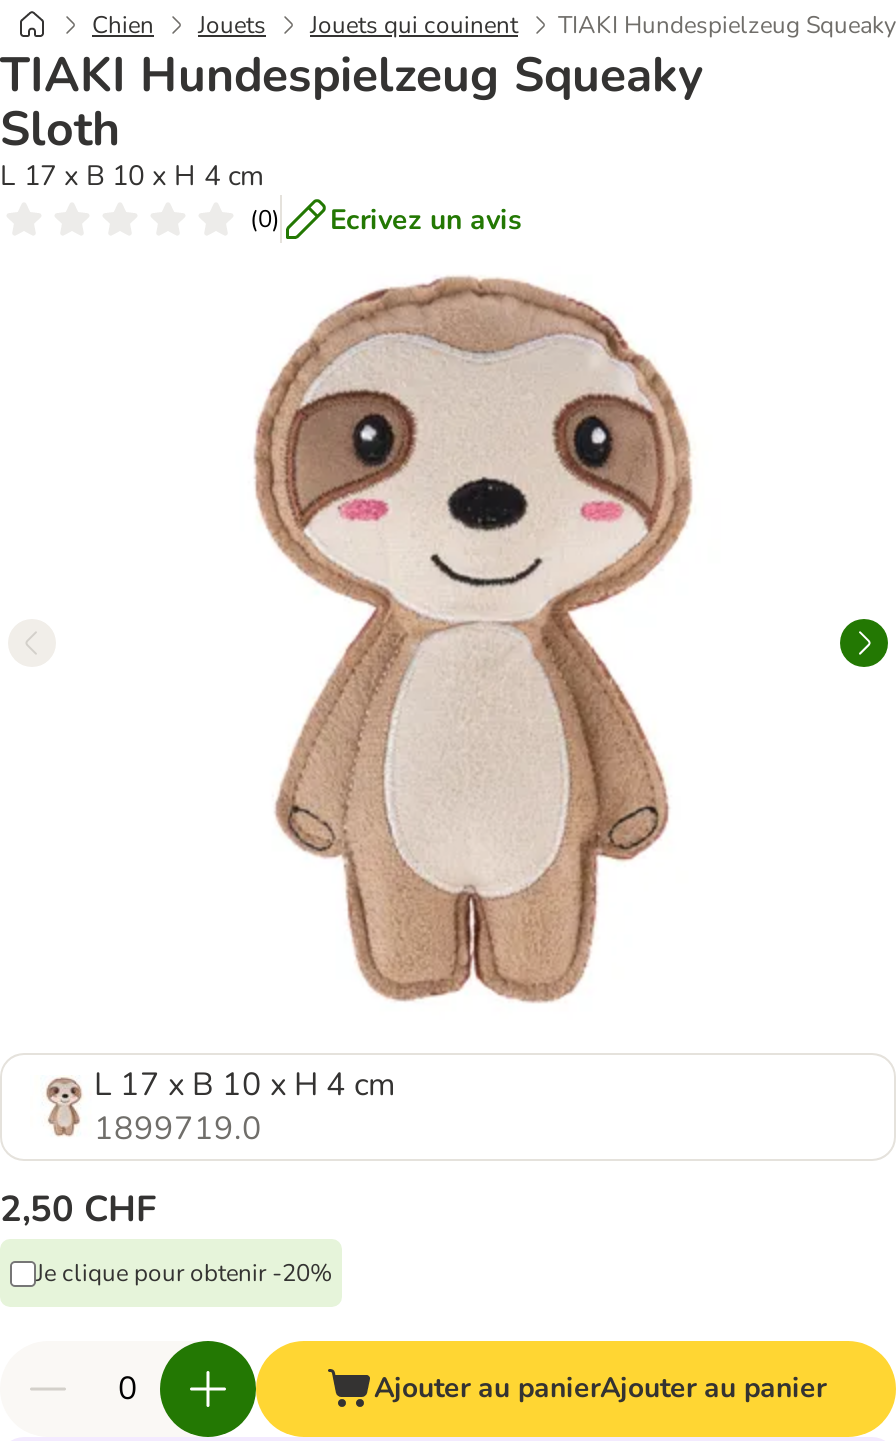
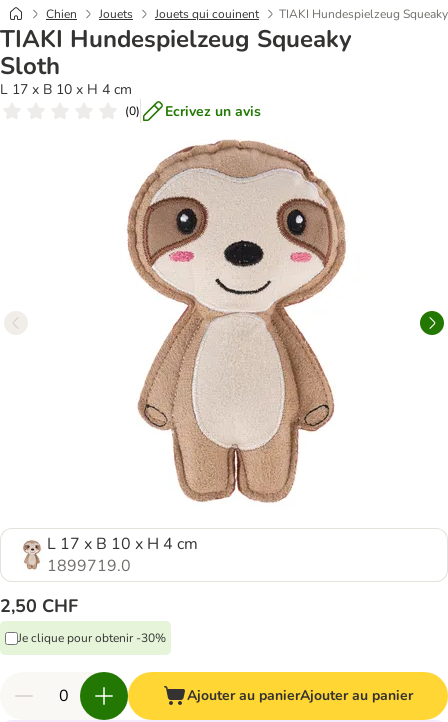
- Je clique pour obtenir -20%
+ Je clique pour obtenir -30%
